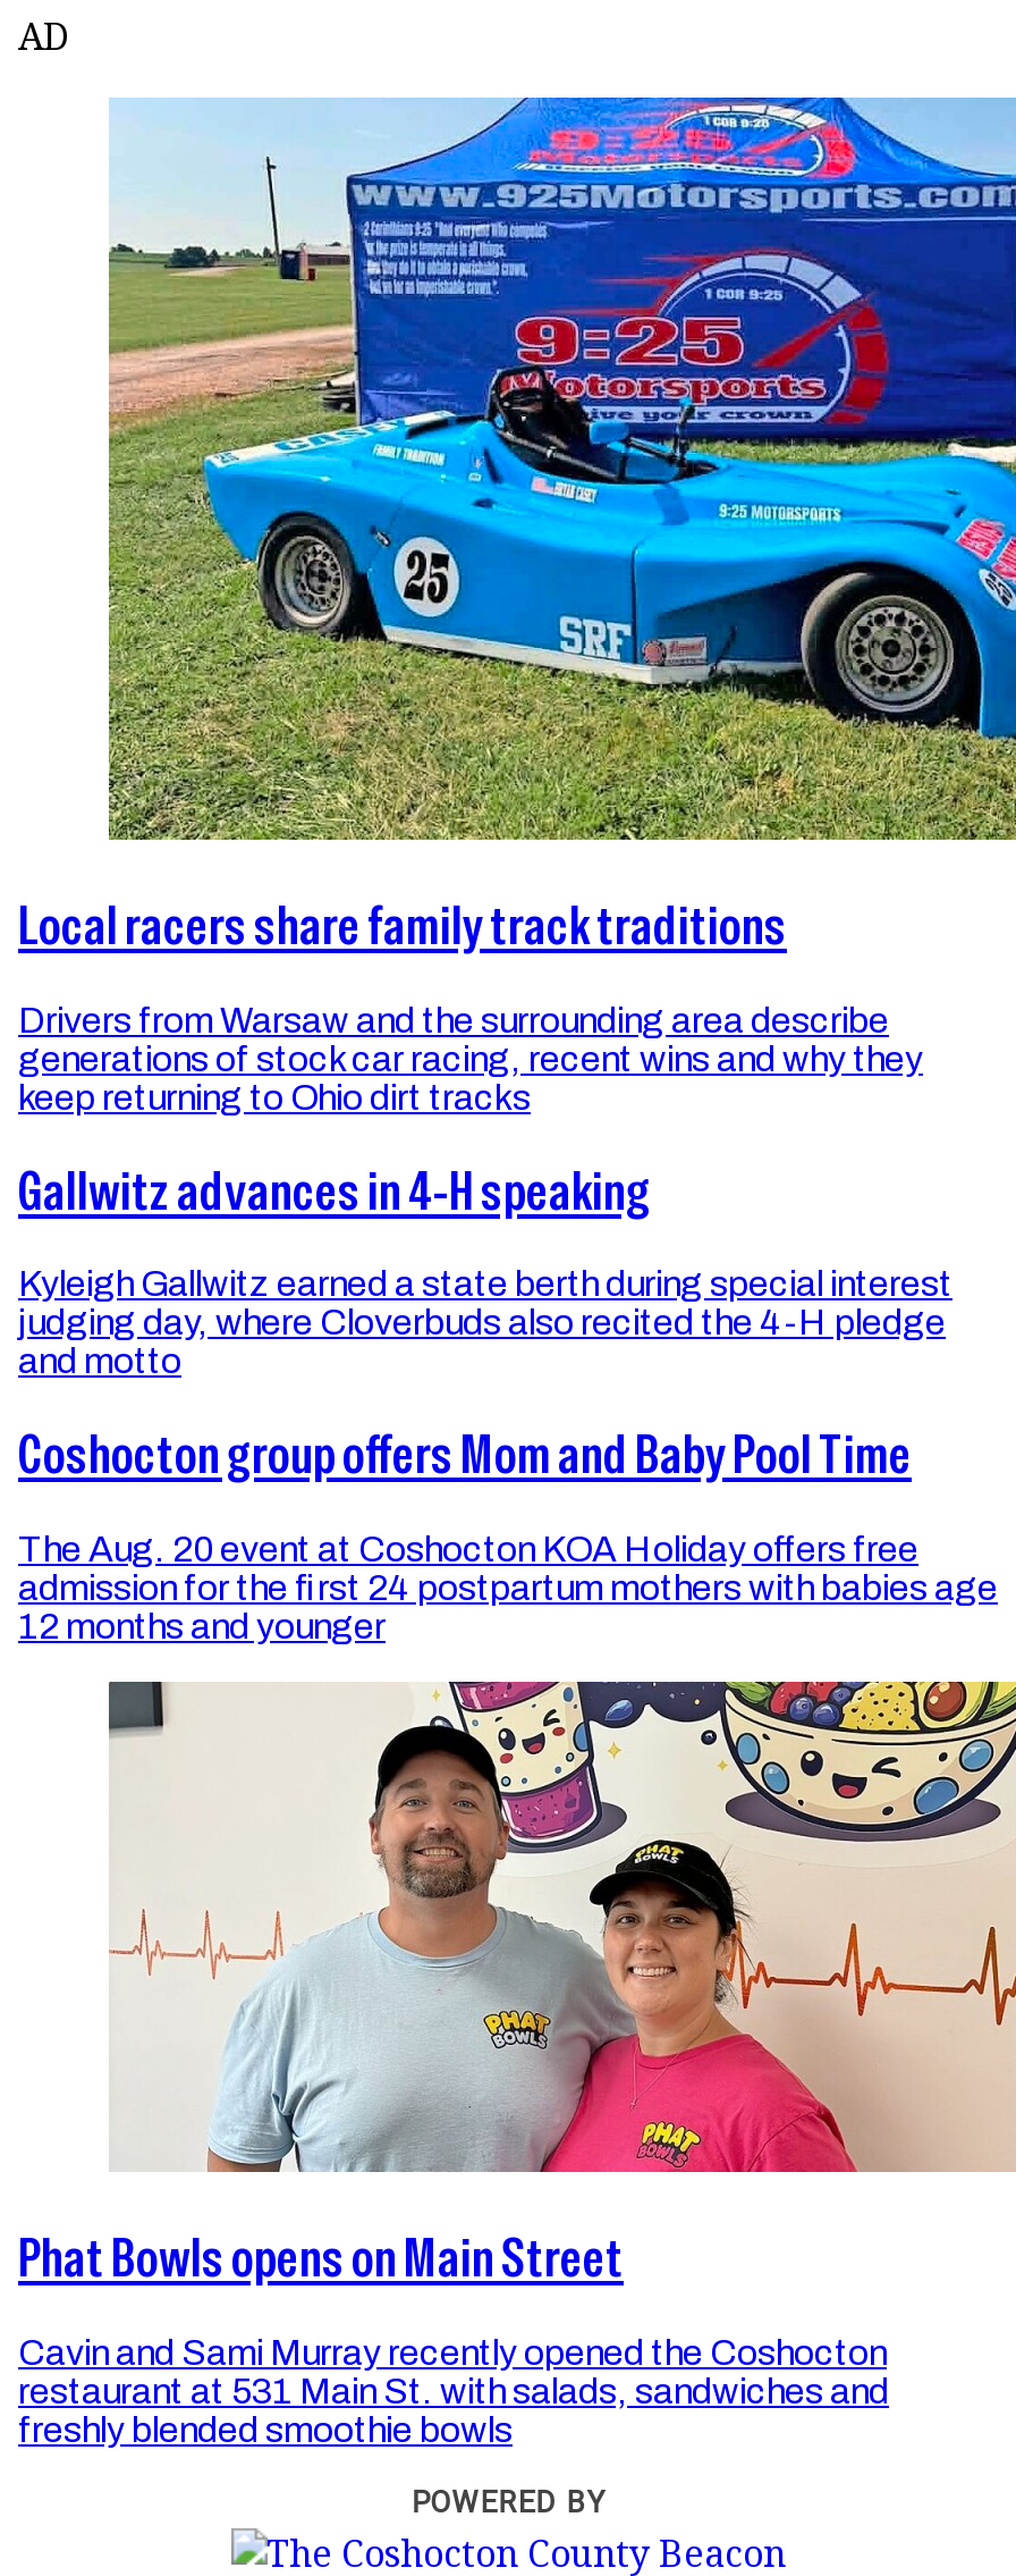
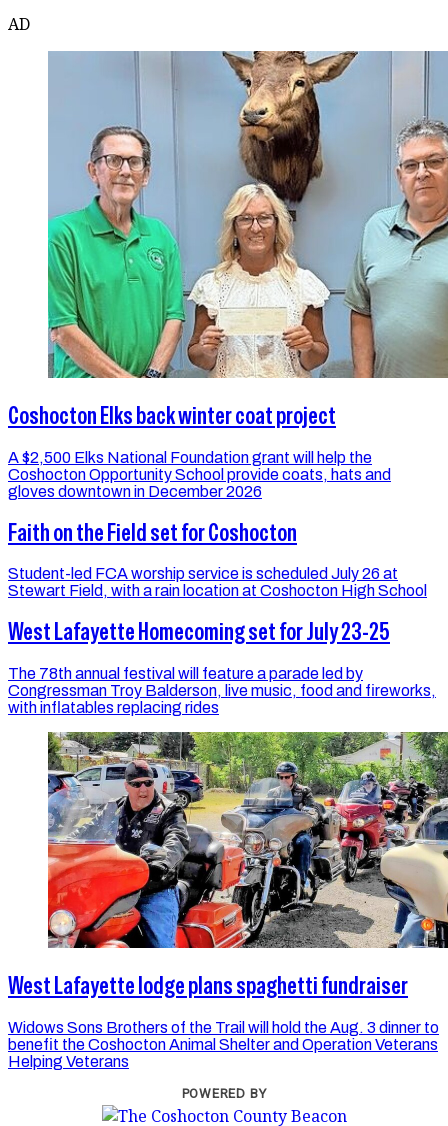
- [image]
- Local racers share family track traditions
+ [image]
+ Coshocton Elks back winter coat project

- Drivers from Warsaw and the surrounding area describe
- generations of stock car racing, recent wins and why they
- keep returning to Ohio dirt tracks
+ A $2,500 Elks National Foundation grant will help the
+ Coshocton Opportunity School provide coats, hats and
+ gloves downtown in December 2026

- Gallwitz advances in 4-H speaking
+ Faith on the Field set for Coshocton

- Kyleigh Gallwitz earned a state berth during special interest
- judging day, where Cloverbuds also recited the 4-H pledge
- and motto
+ Student-led FCA worship service is scheduled July 26 at
+ Stewart Field, with a rain location at Coshocton High School

- Coshocton group offers Mom and Baby Pool Time
+ West Lafayette Homecoming set for July 23-25

- The Aug. 20 event at Coshocton KOA Holiday offers free
- admission for the first 24 postpartum mothers with babies age
- 12 months and younger
+ The 78th annual festival will feature a parade led by
+ Congressman Troy Balderson, live music, food and fireworks,
+ with inflatables replacing rides

- [image]
- Phat Bowls opens on Main Street
+ [image]
+ West Lafayette lodge plans spaghetti fundraiser

- Cavin and Sami Murray recently opened the Coshocton
- restaurant at 531 Main St. with salads, sandwiches and
- freshly blended smoothie bowls
+ Widows Sons Brothers of the Trail will hold the Aug. 3 dinner to
+ benefit the Coshocton Animal Shelter and Operation Veterans
+ Helping Veterans
